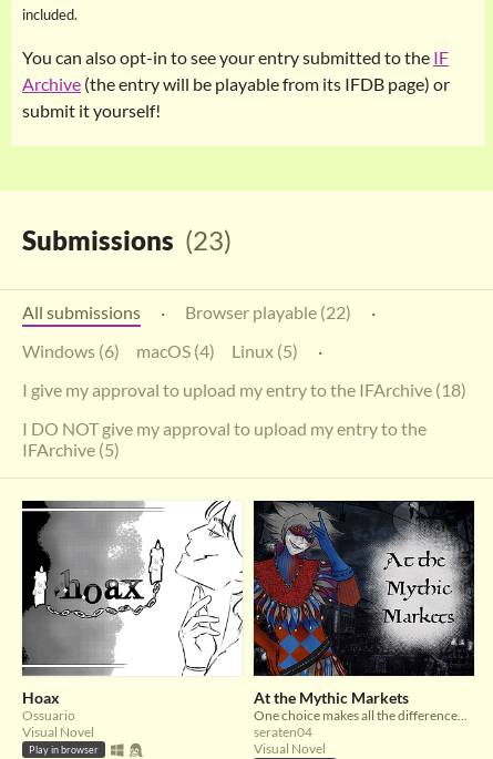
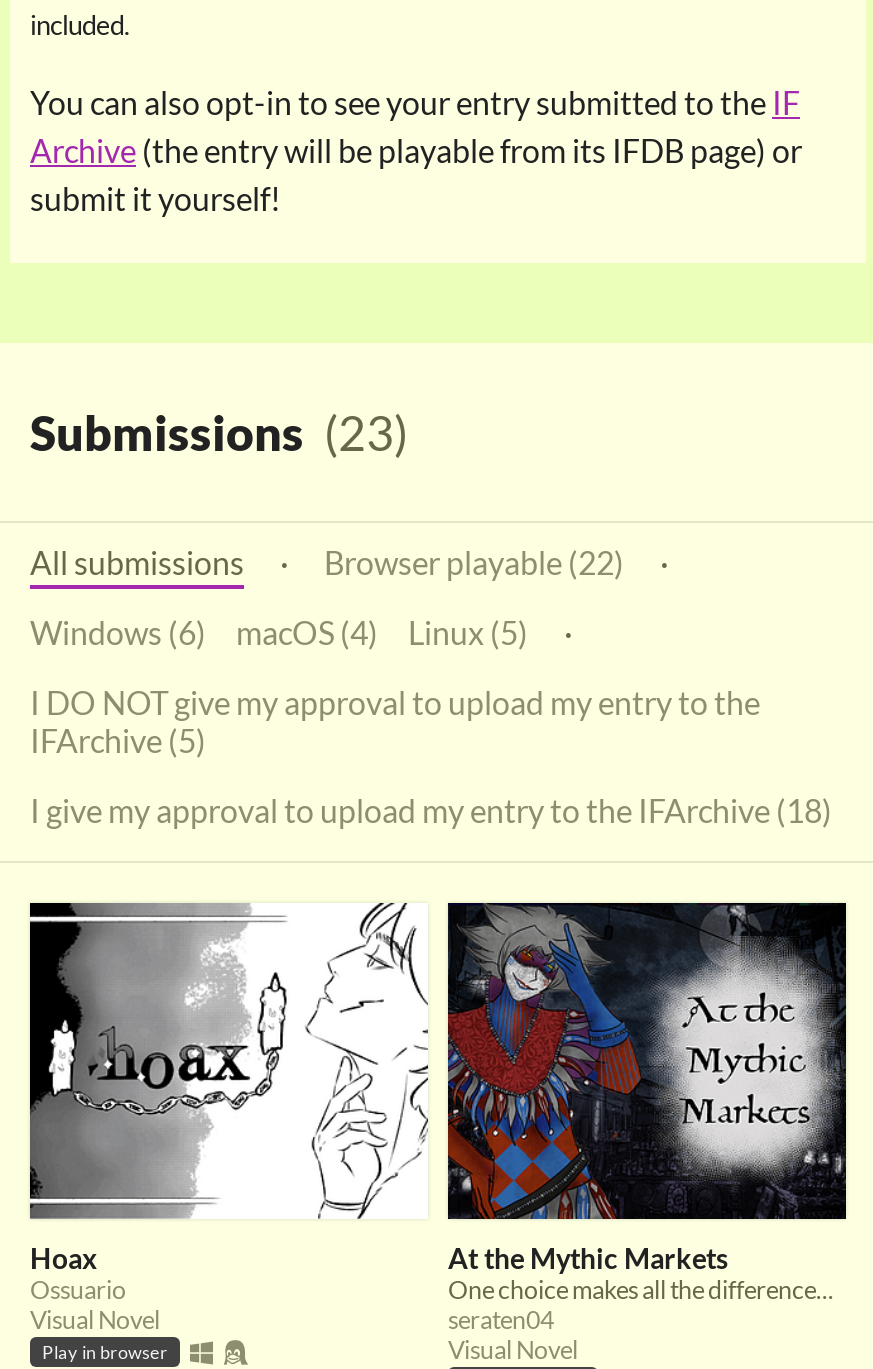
moved down: I give my approval to upload my entry to the IFArchive (18)

moved up: I DO NOT give my approval to upload my entry to the | IFArchive (5)
